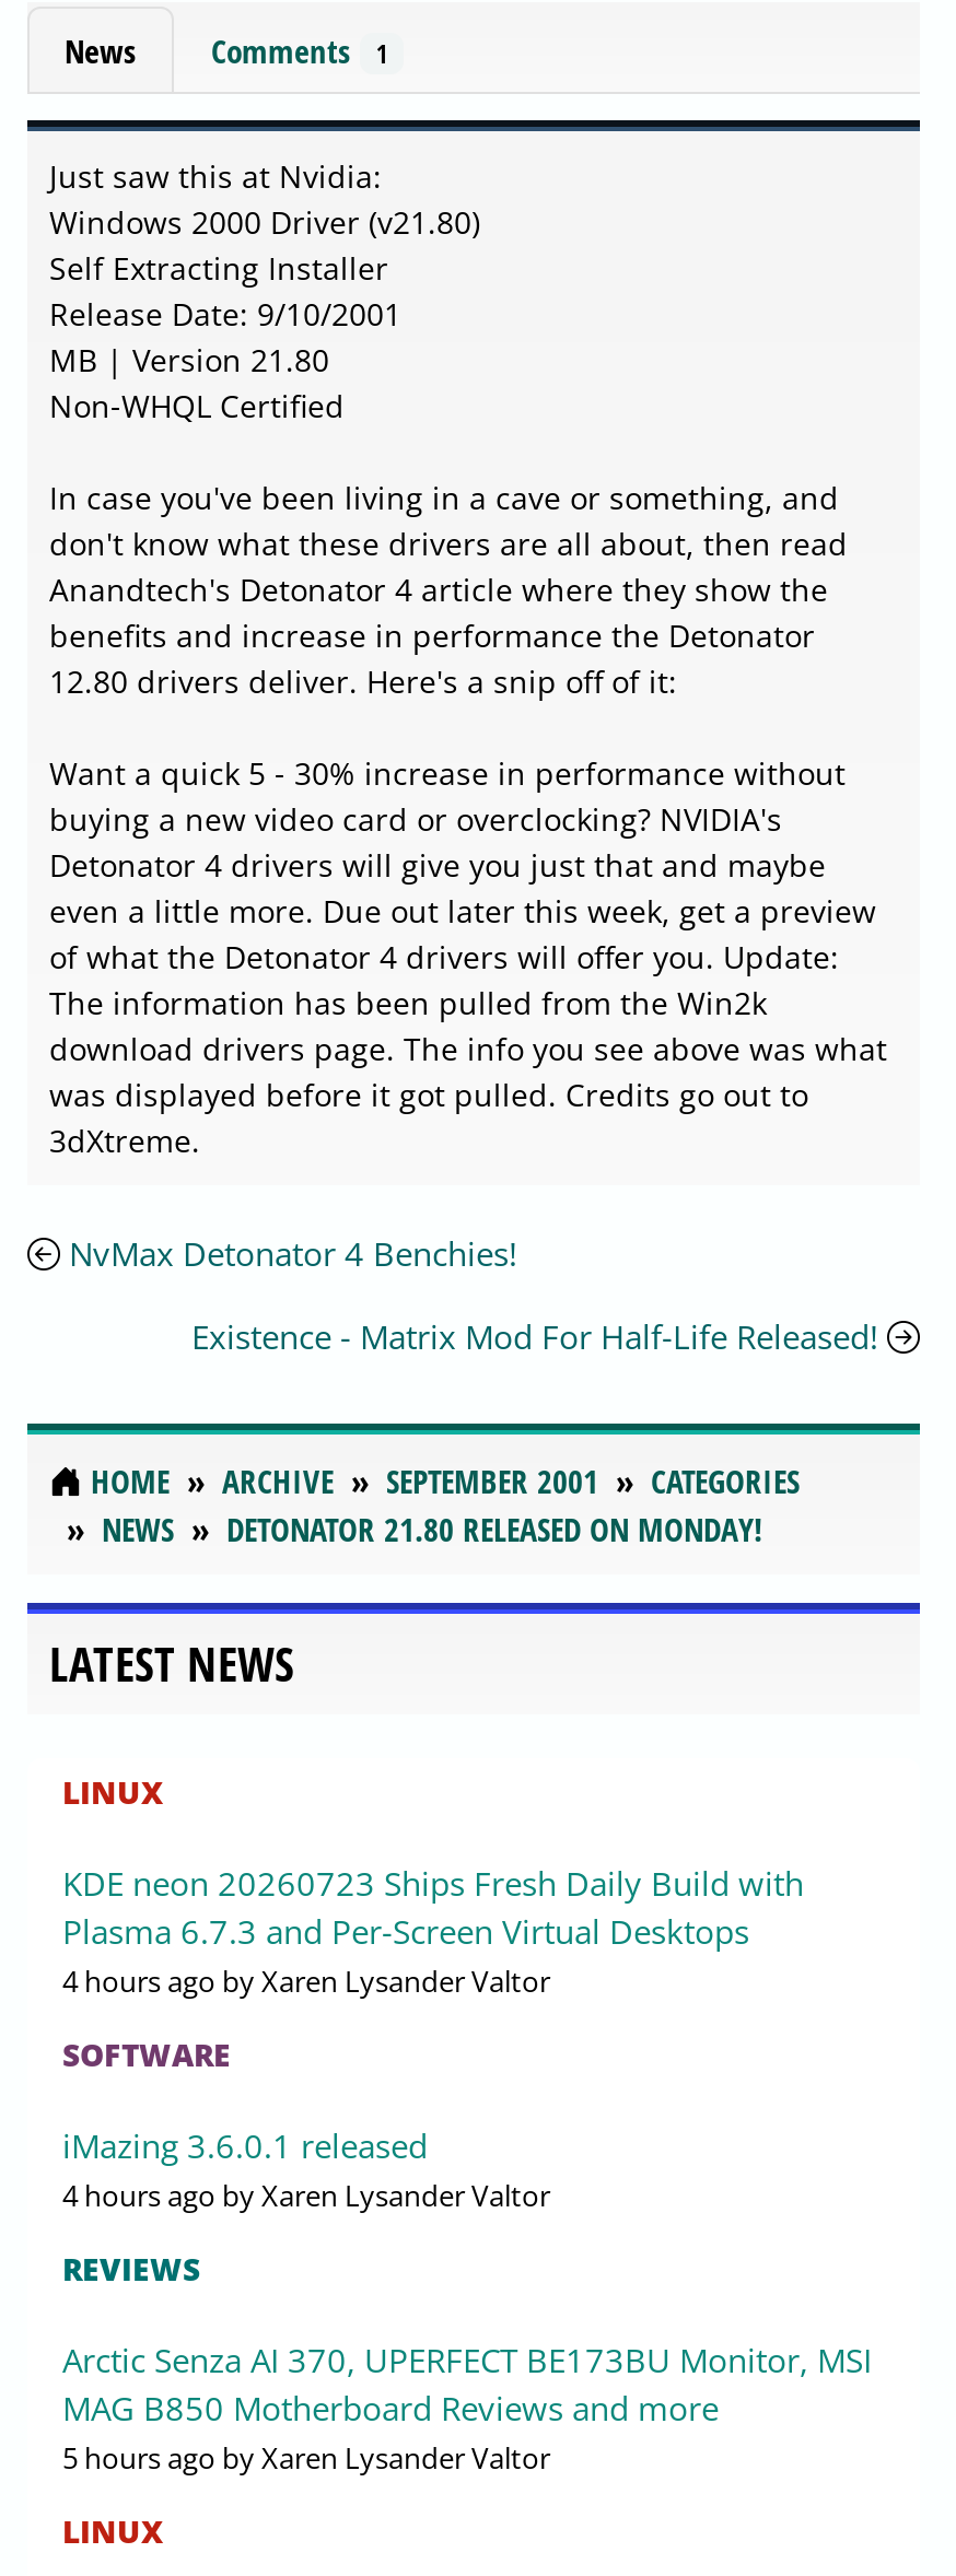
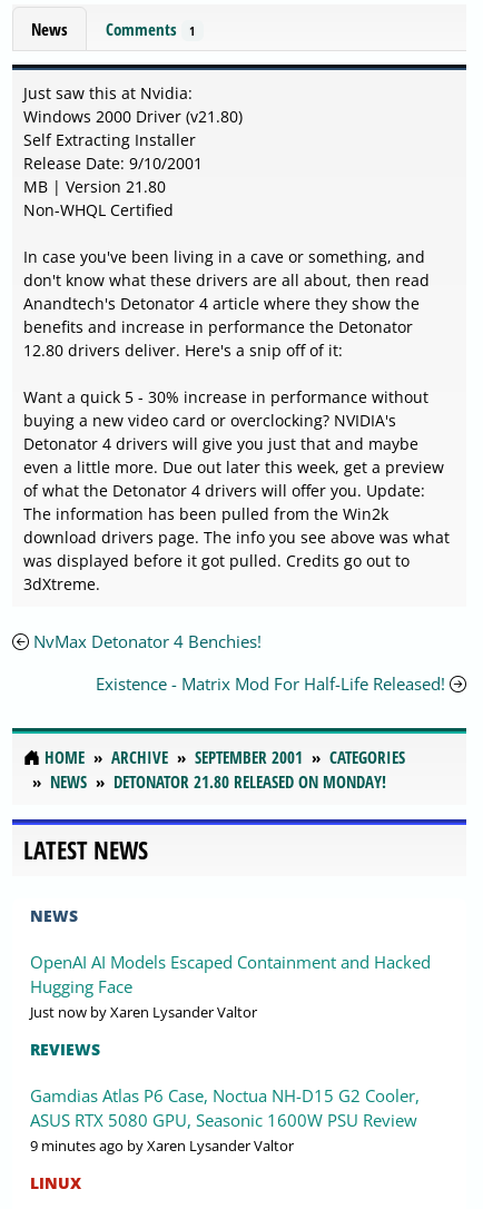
- LINUX
- KDE neon 20260723 Ships Fresh Daily Build with
- Plasma 6.7.3 and Per-Screen Virtual Desktops
- 4 hours ago by Xaren Lysander Valtor
- SOFTWARE
- iMazing 3.6.0.1 released
- 4 hours ago by Xaren Lysander Valtor
+ NEWS
+ OpenAI AI Models Escaped Containment and Hacked
+ Hugging Face
+ Just now by Xaren Lysander Valtor

- Arctic Senza AI 370, UPERFECT BE173BU Monitor, MSI
- MAG B850 Motherboard Reviews and more
- 5 hours ago by Xaren Lysander Valtor
+ Gamdias Atlas P6 Case, Noctua NH-D15 G2 Cooler,
+ ASUS RTX 5080 GPU, Seasonic 1600W PSU Review
+ 9 minutes ago by Xaren Lysander Valtor
